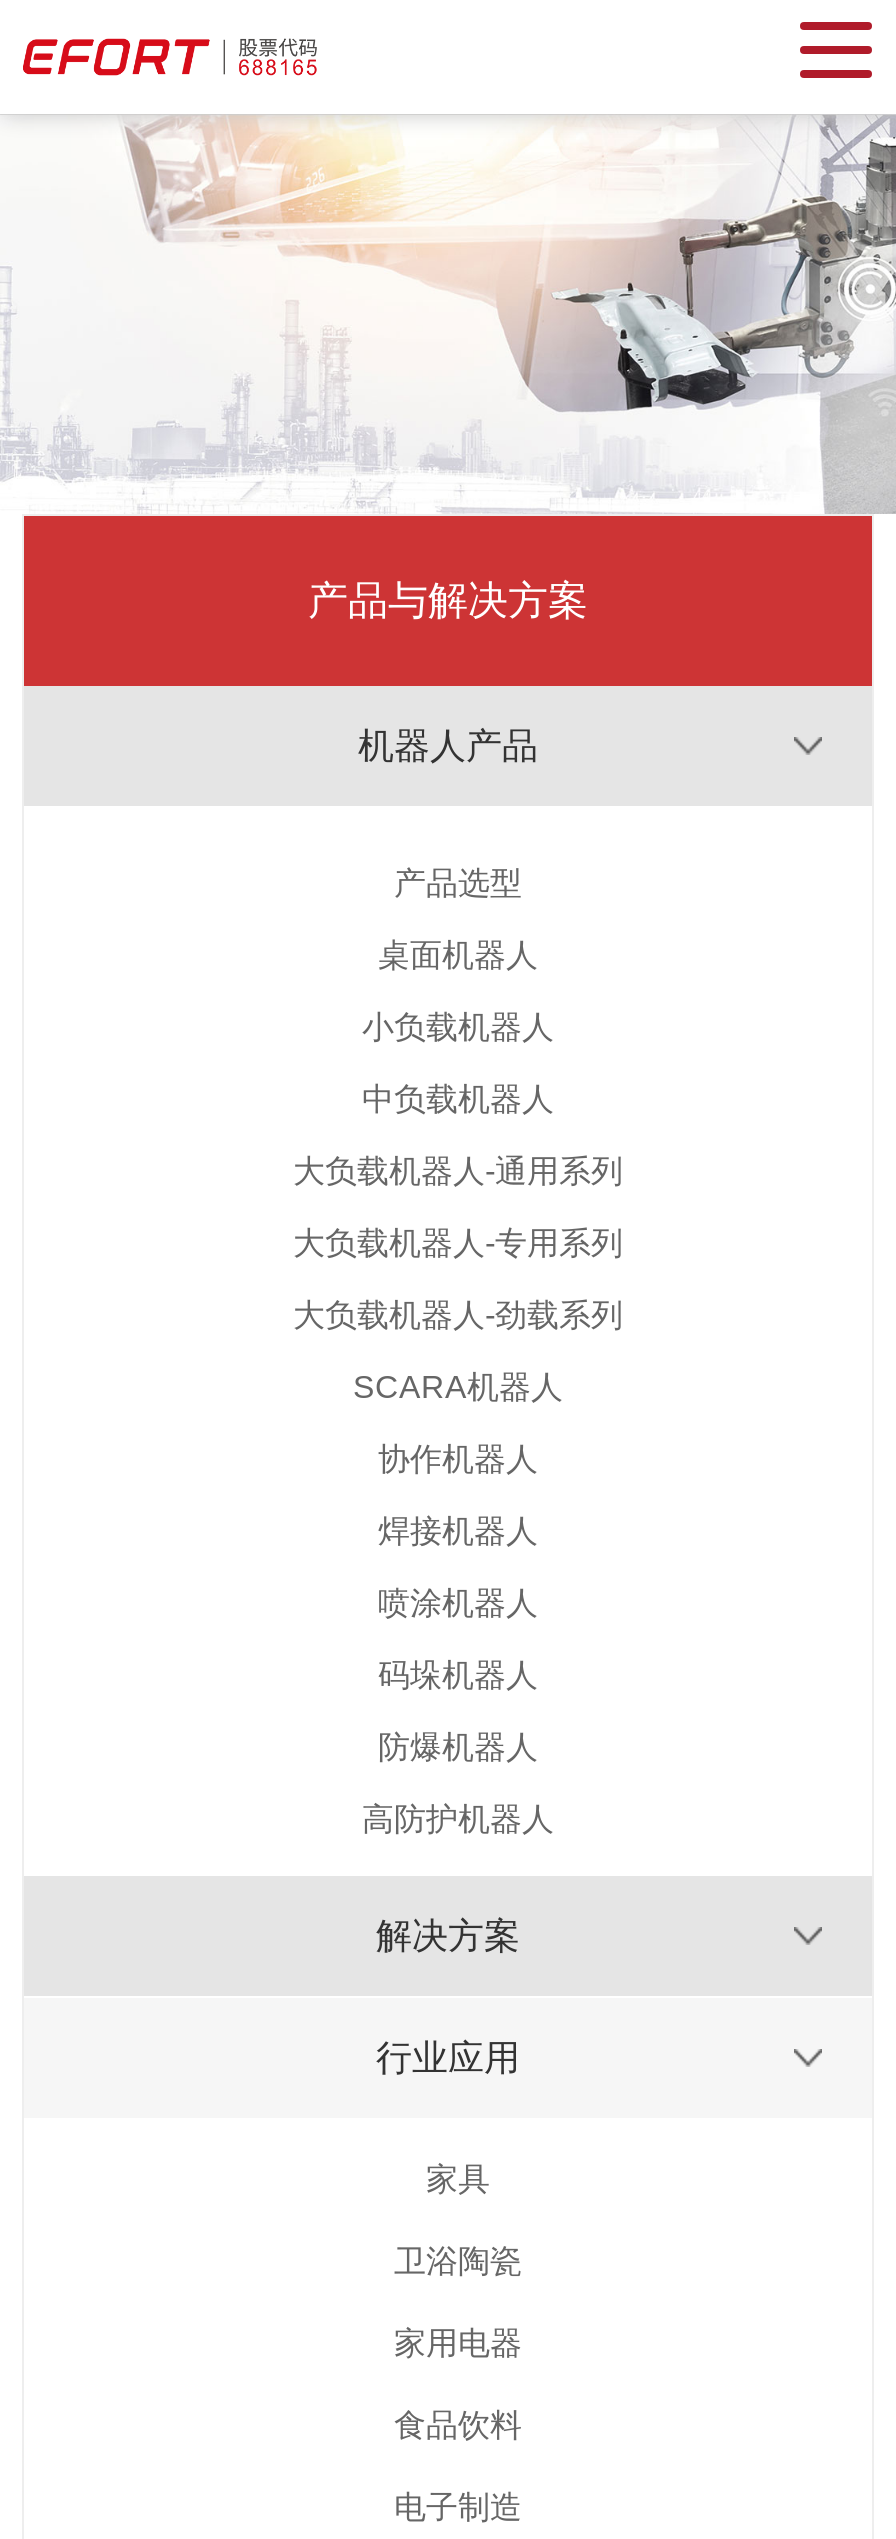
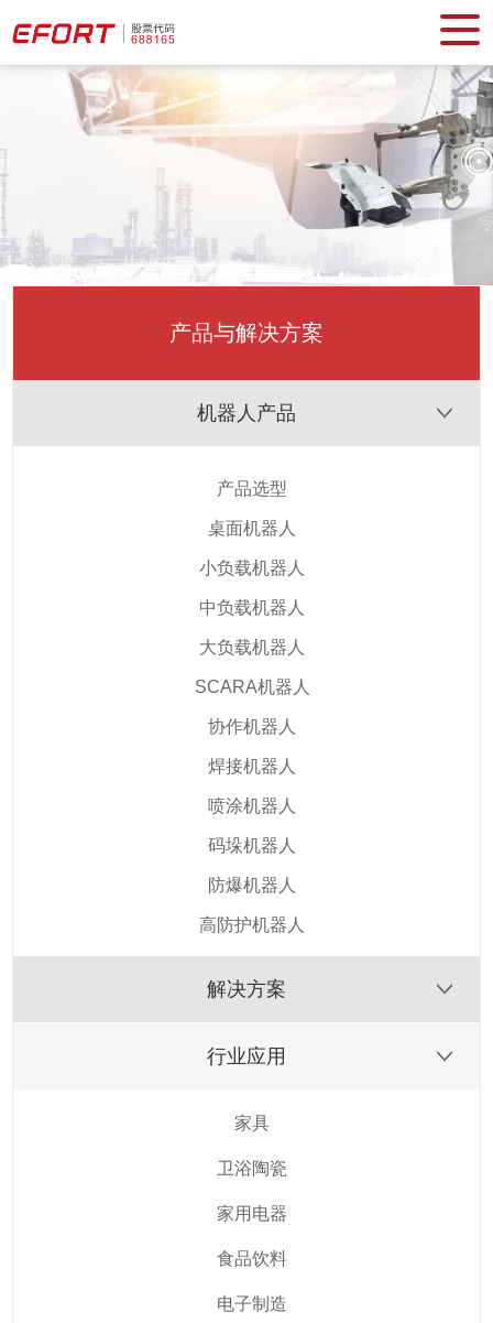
- 大负载机器人-通用系列
- 大负载机器人-专用系列
- 大负载机器人-劲载系列
+ 大负载机器人
